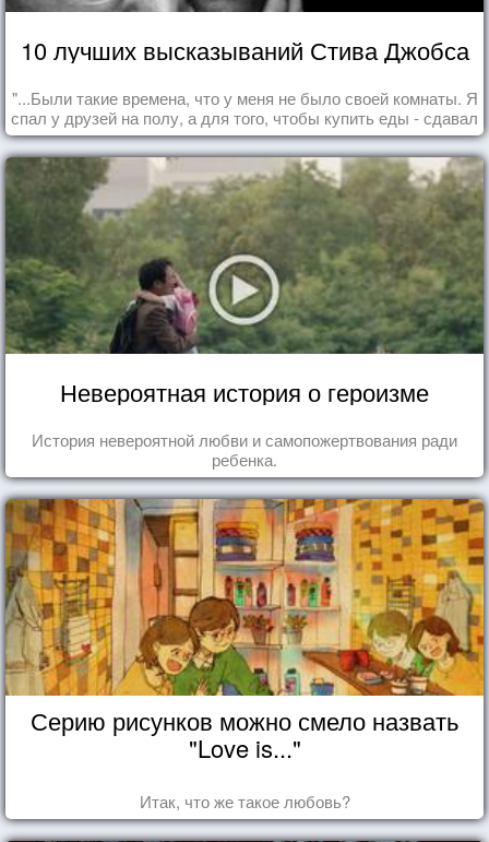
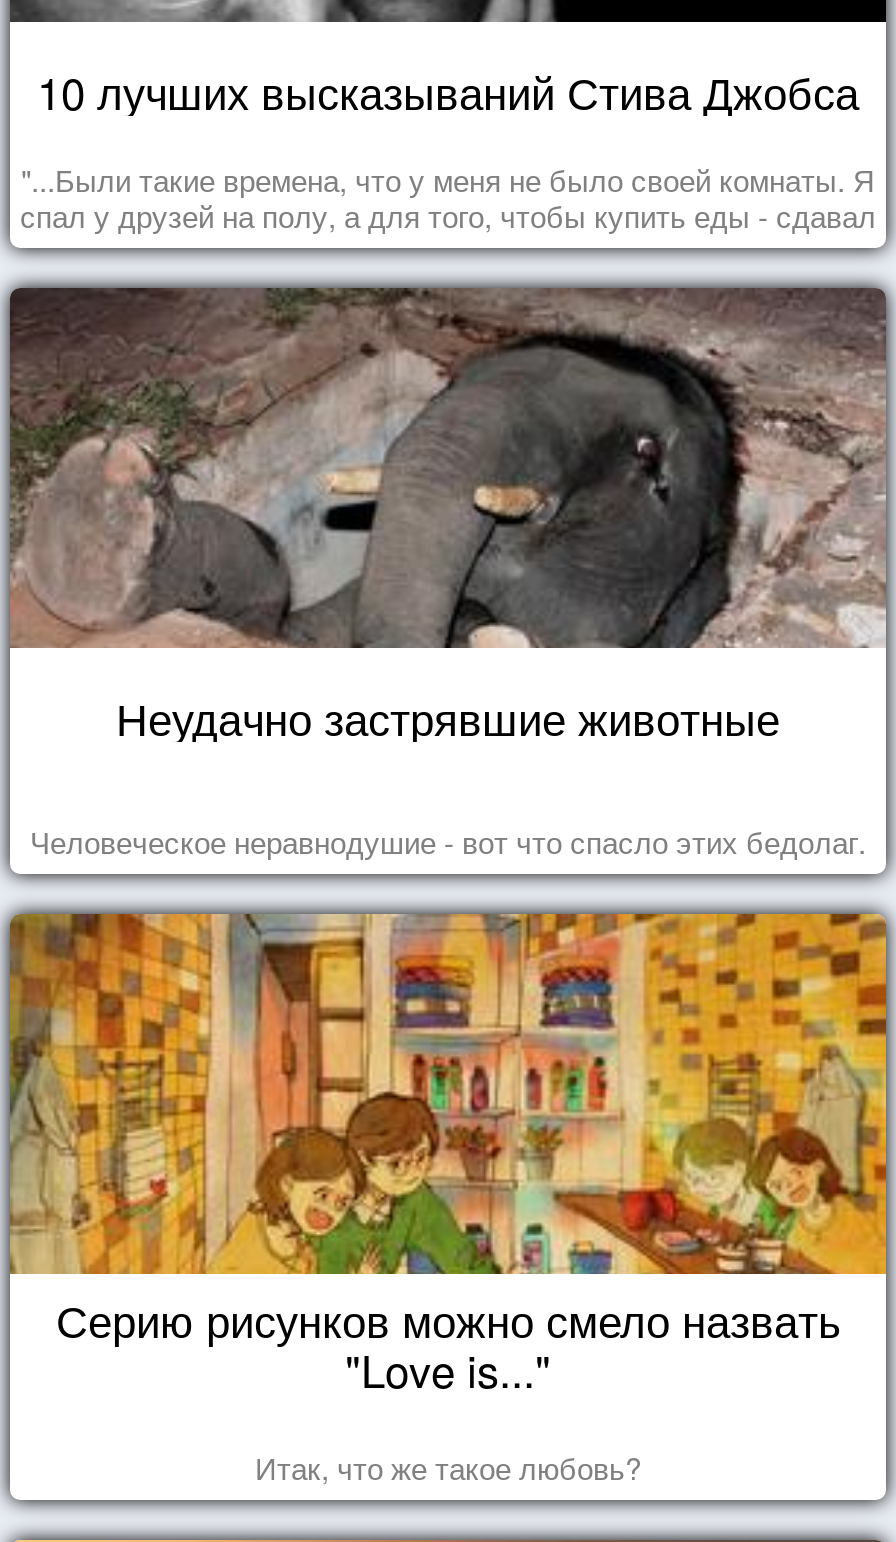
- [image]
- Невероятная история о героизме
+ [image]
+ Неудачно застрявшие животные

- История невероятной любви и самопожертвования ради
- ребенка.
+ Человеческое неравнодушие - вот что спасло этих бедолаг.
